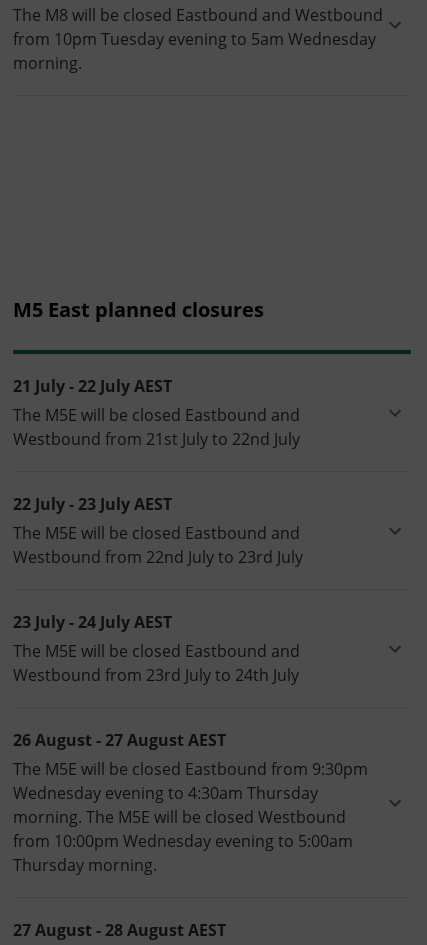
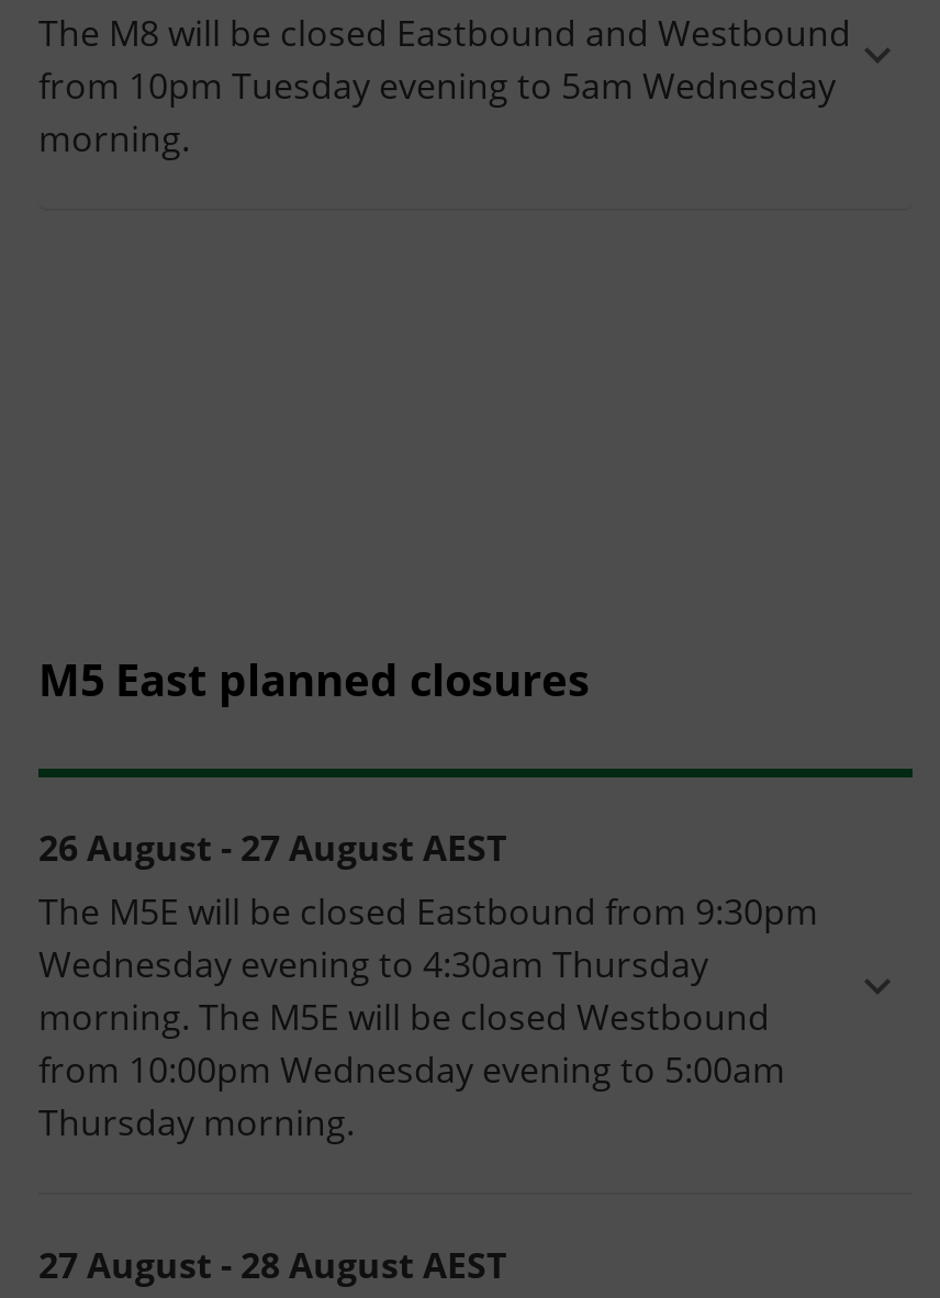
- 21 July - 22 July AEST
- The M5E will be closed Eastbound and
- Westbound from 21st July to 22nd July
- 22 July - 23 July AEST
- The M5E will be closed Eastbound and
- Westbound from 22nd July to 23rd July
- 23 July - 24 July AEST
- The M5E will be closed Eastbound and
- Westbound from 23rd July to 24th July
